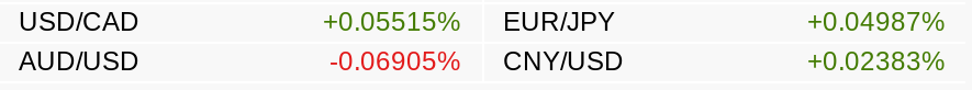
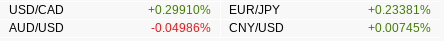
- +0.05515% EUR/JPY
+ +0.29910% EUR/JPY

- +0.04987%
+ +0.23381%

- -0.06905% CNY/USD
+ -0.04986% CNY/USD

- +0.02383%
+ +0.00745%
